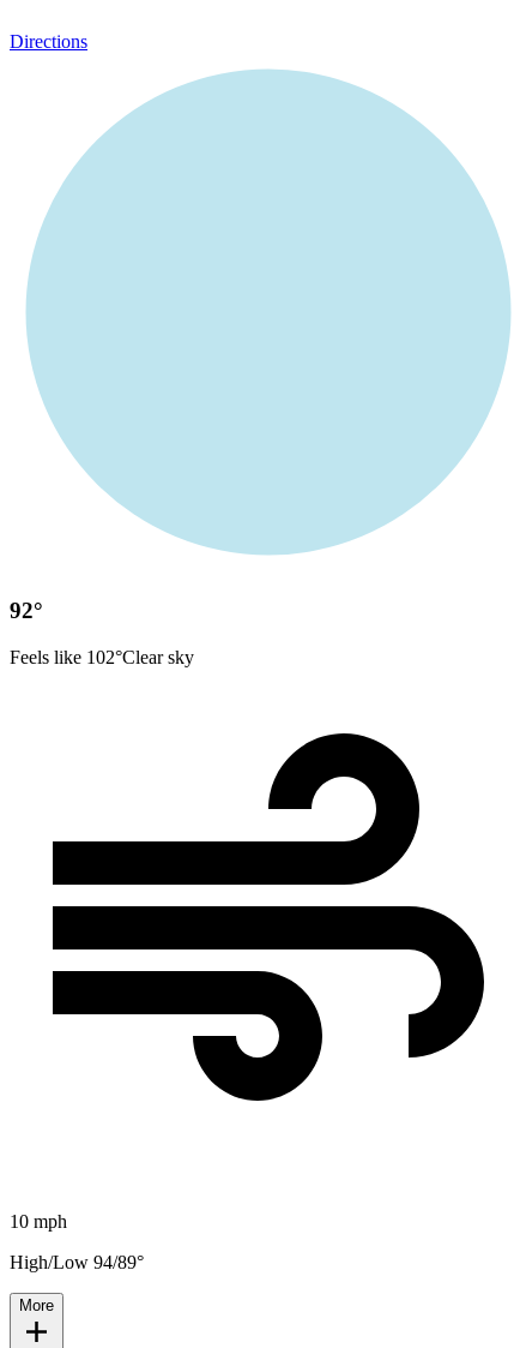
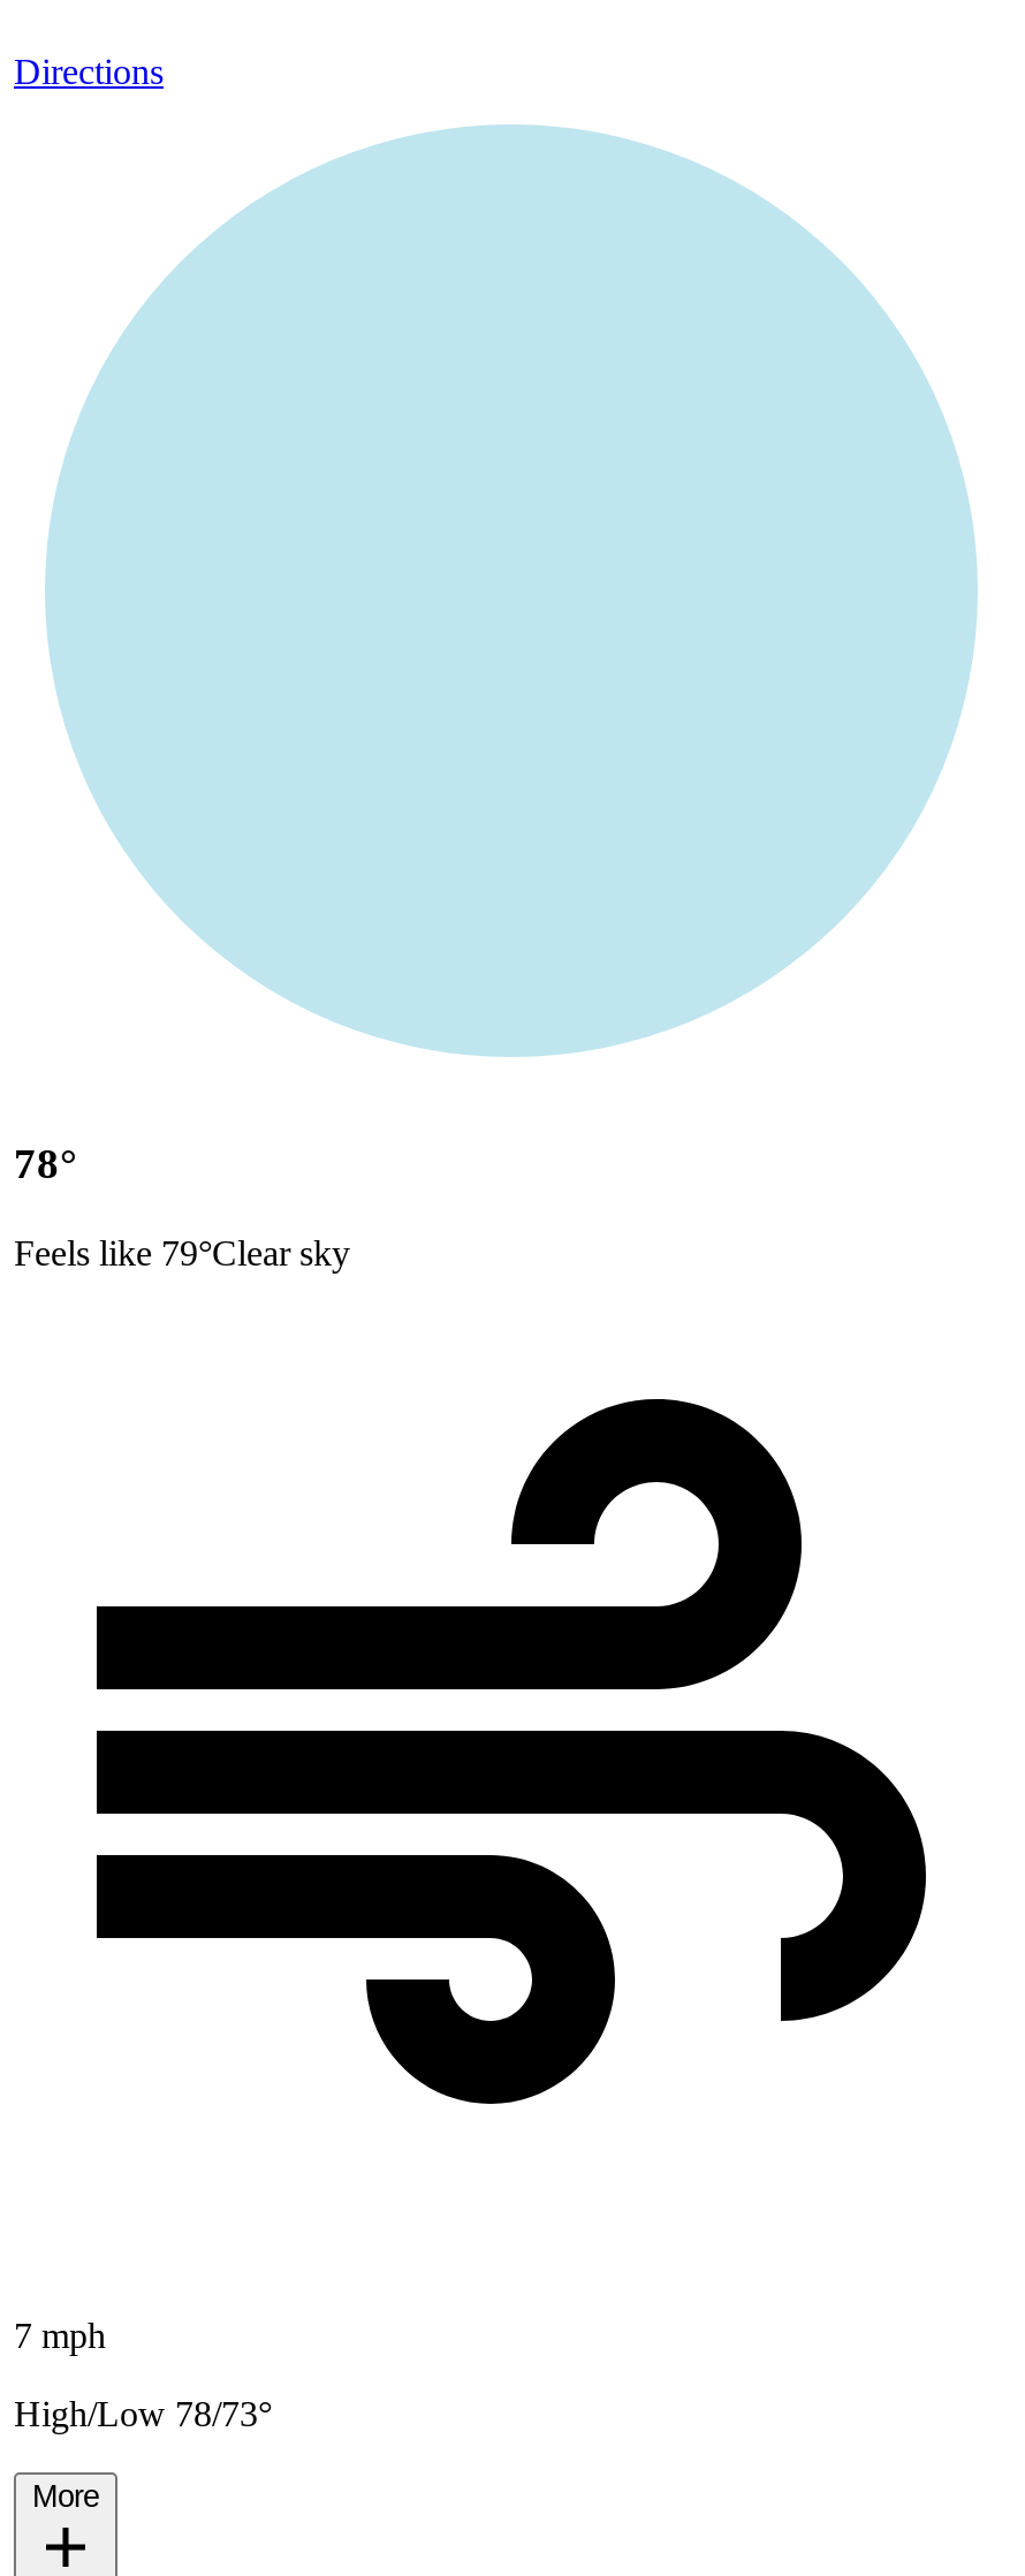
- 92°
+ 78°

- Feels like 102°Clear sky
+ Feels like 79°Clear sky

- 10 mph
+ 7 mph

- High/Low 94/89°
+ High/Low 78/73°
